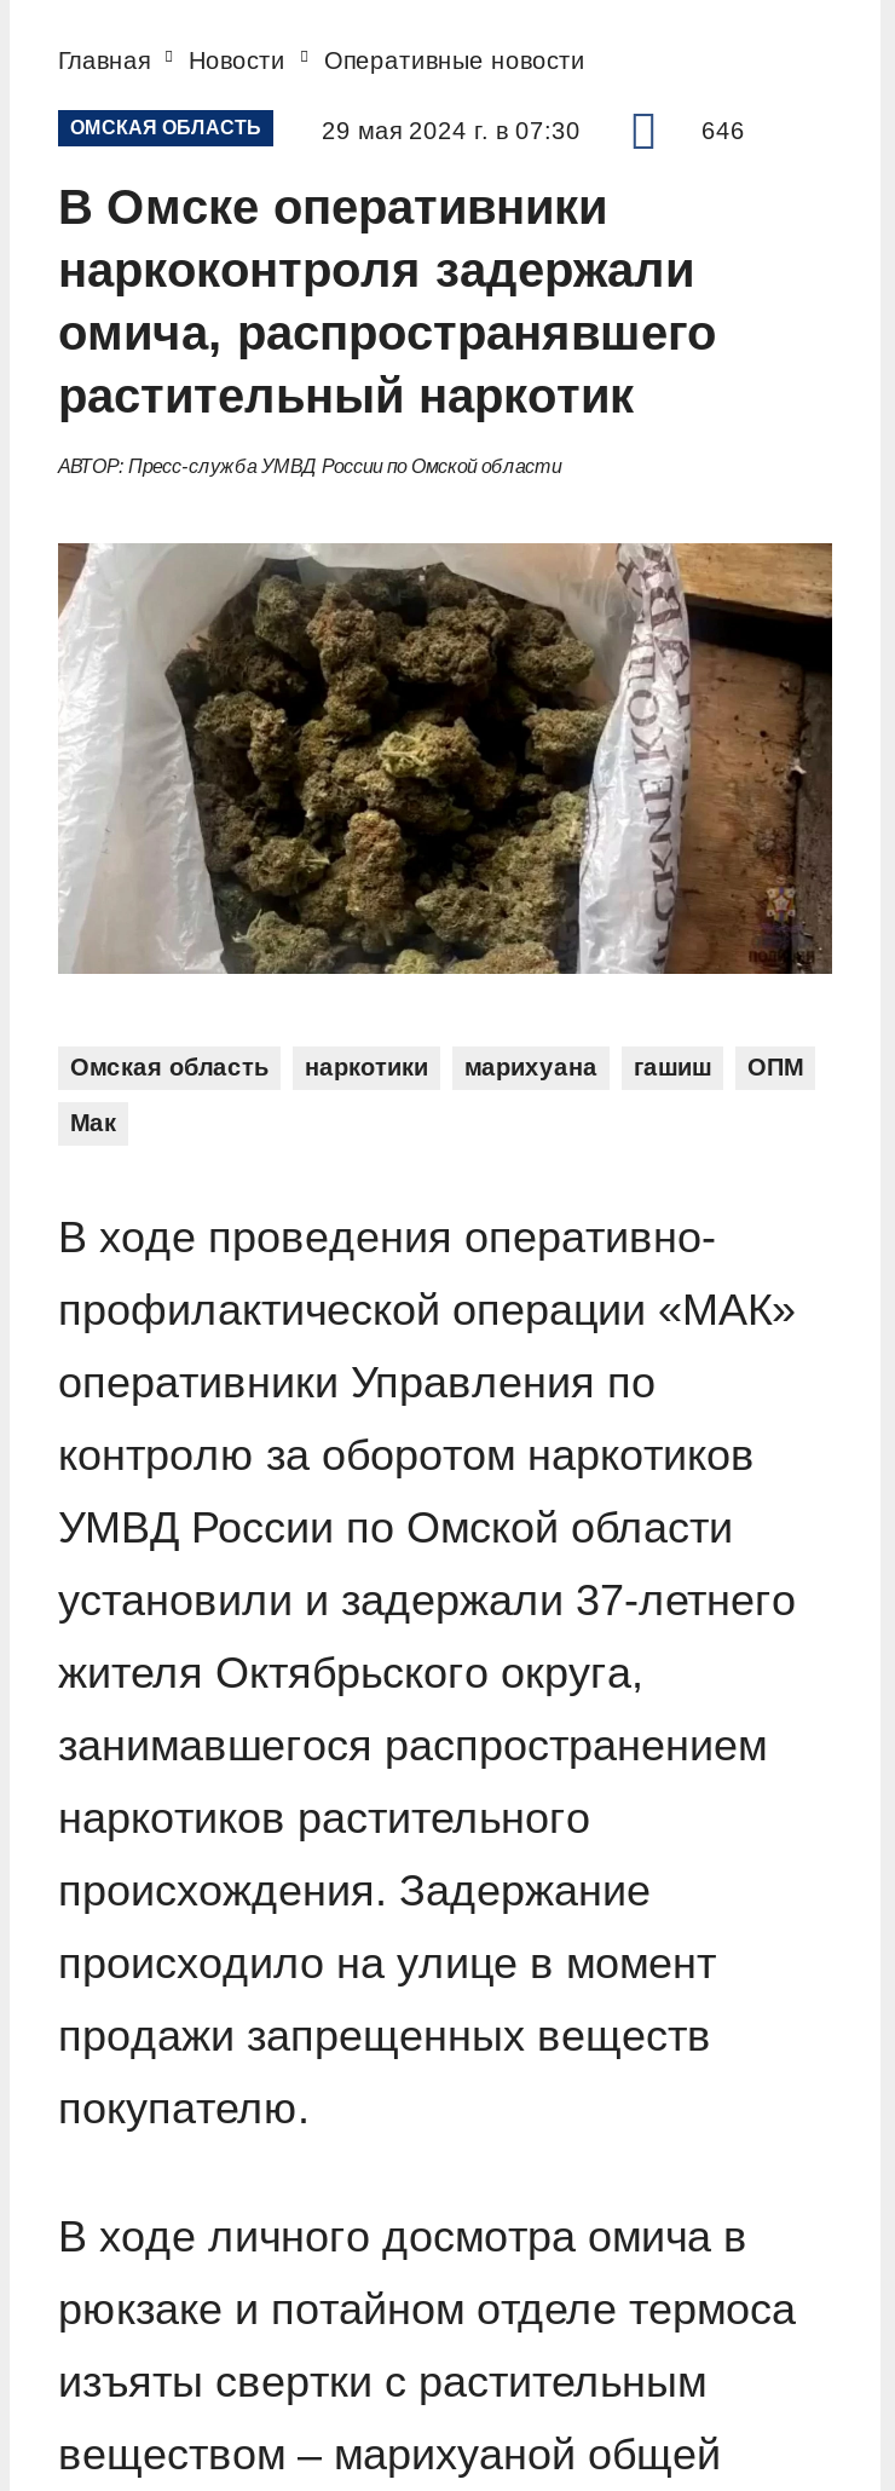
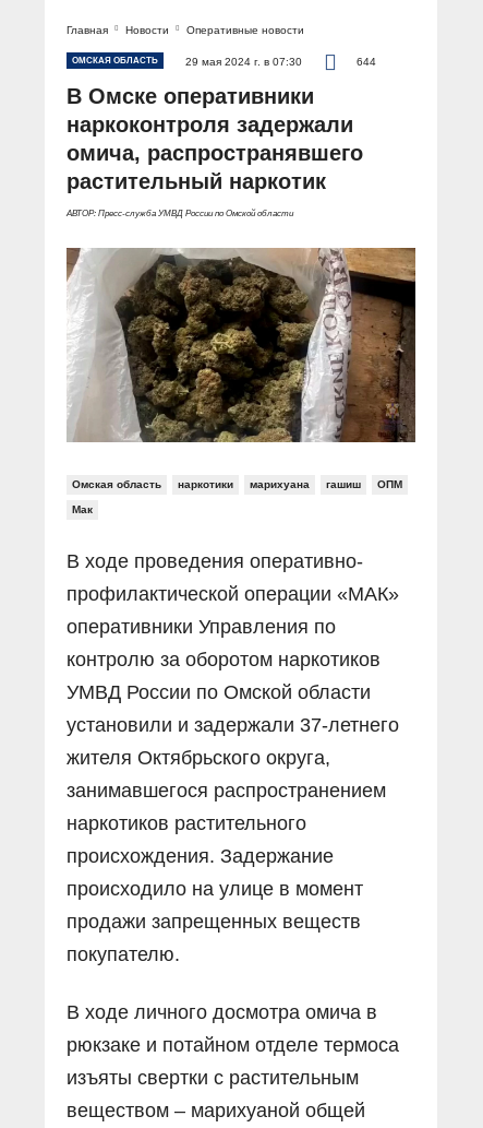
- 646
+ 644
